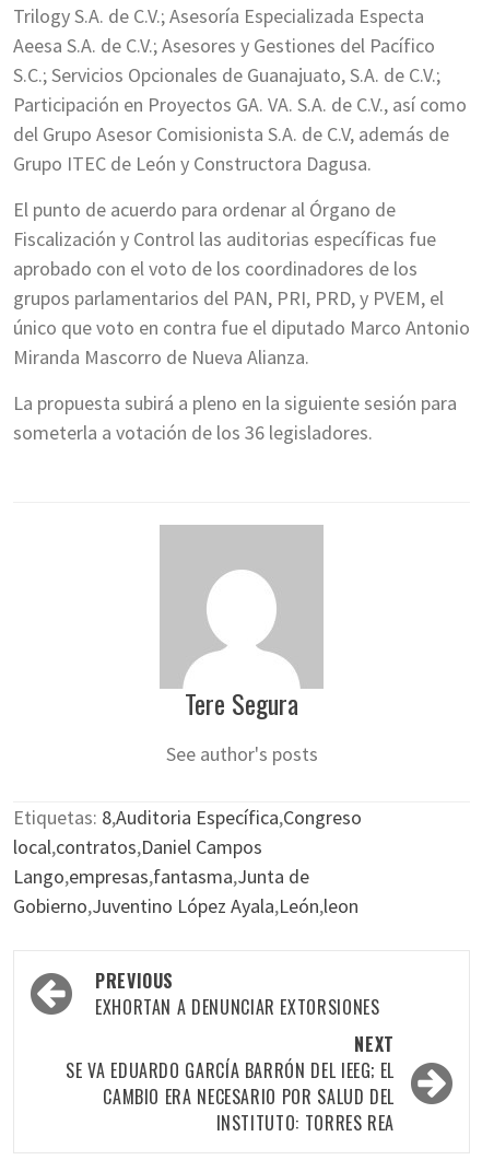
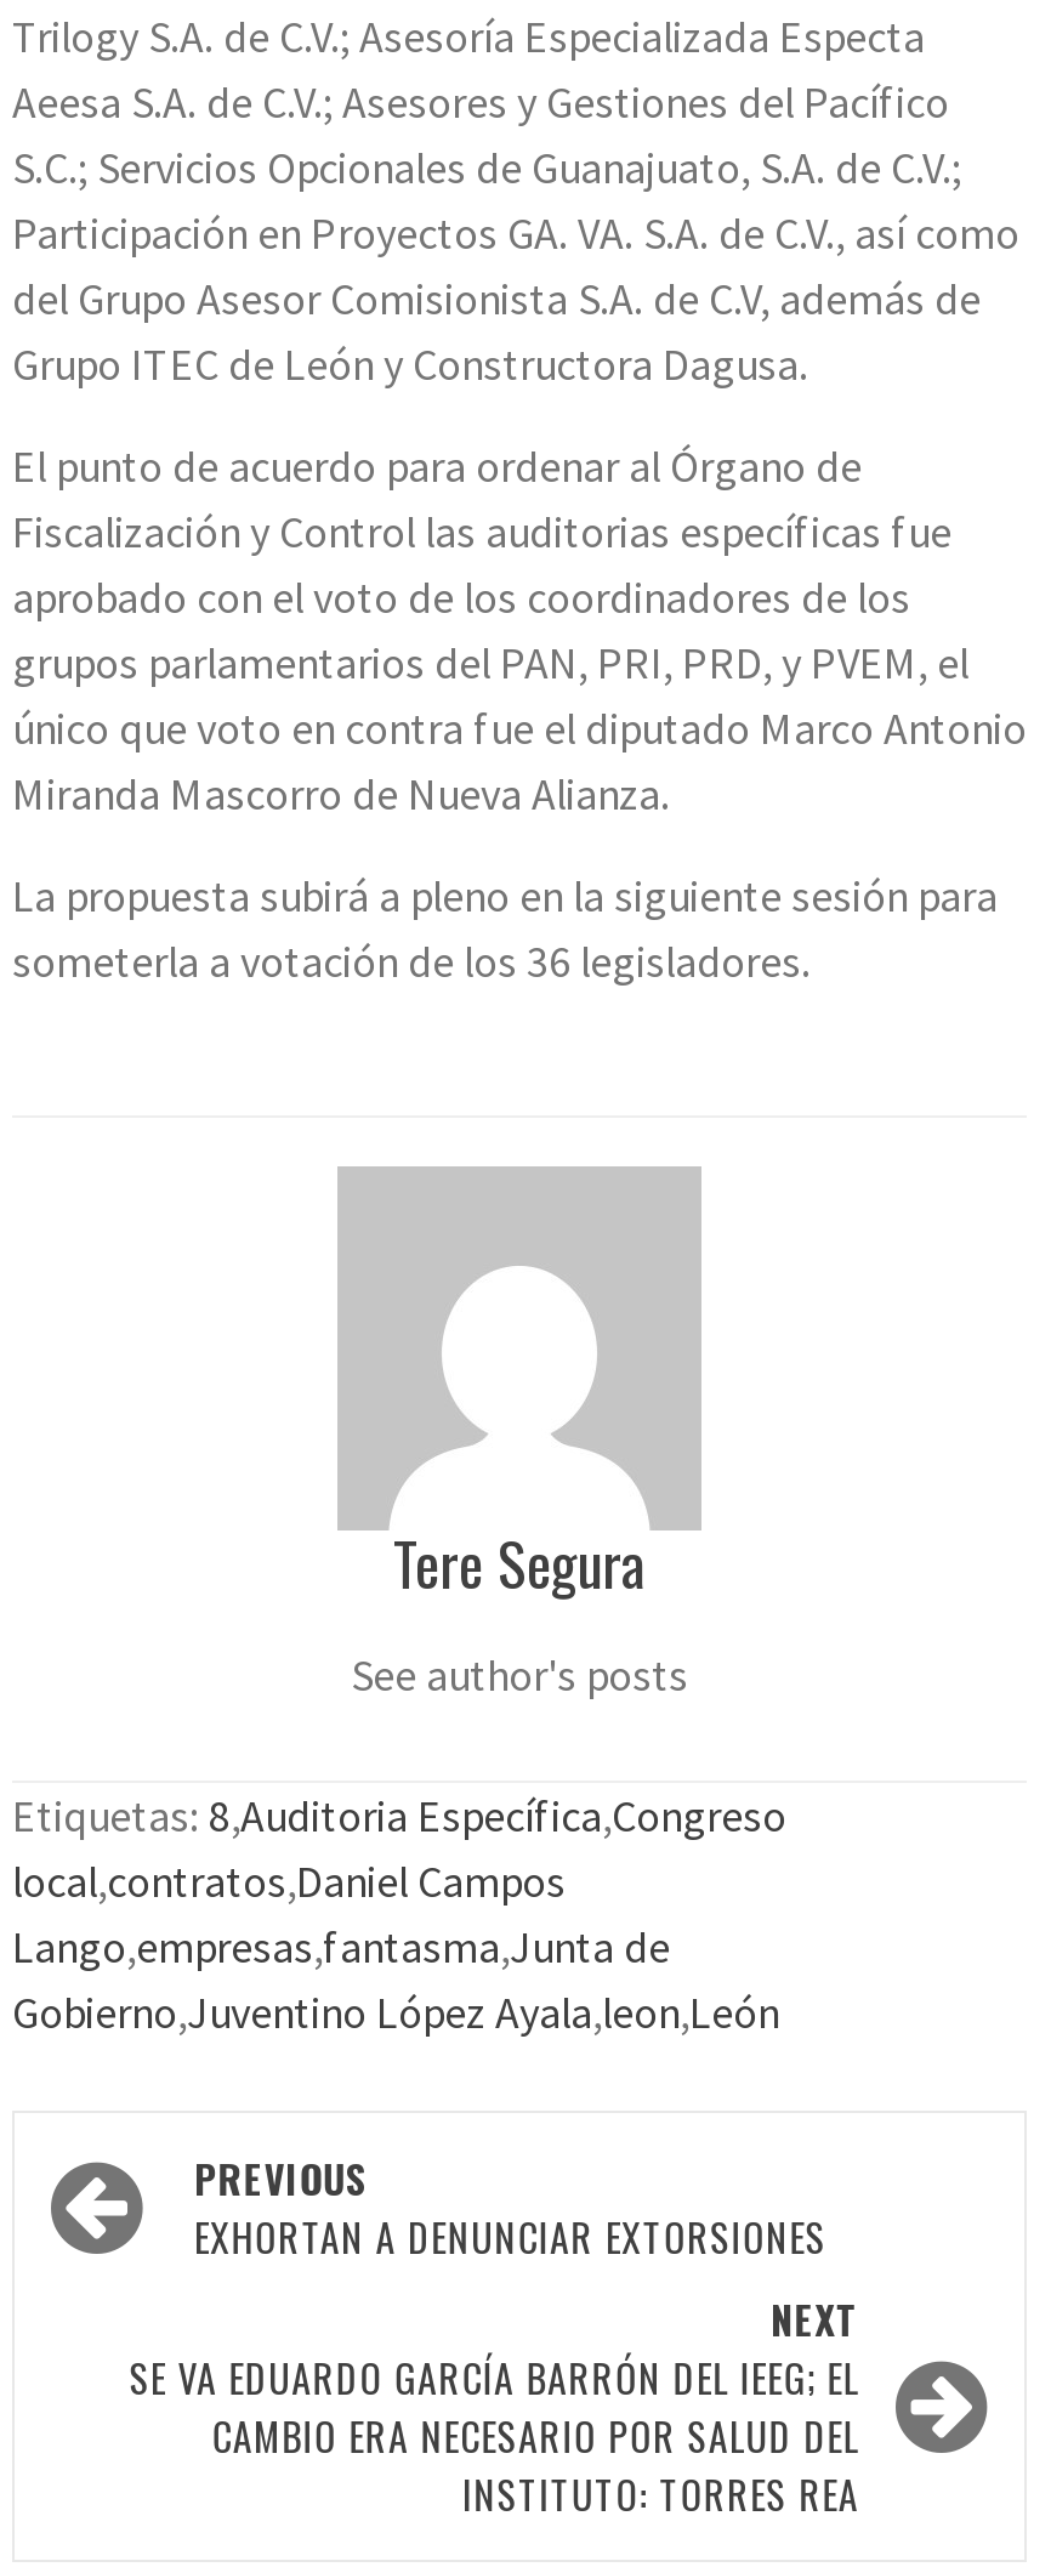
- Gobierno,Juventino López Ayala,León,leon
+ Gobierno,Juventino López Ayala,leon,León
